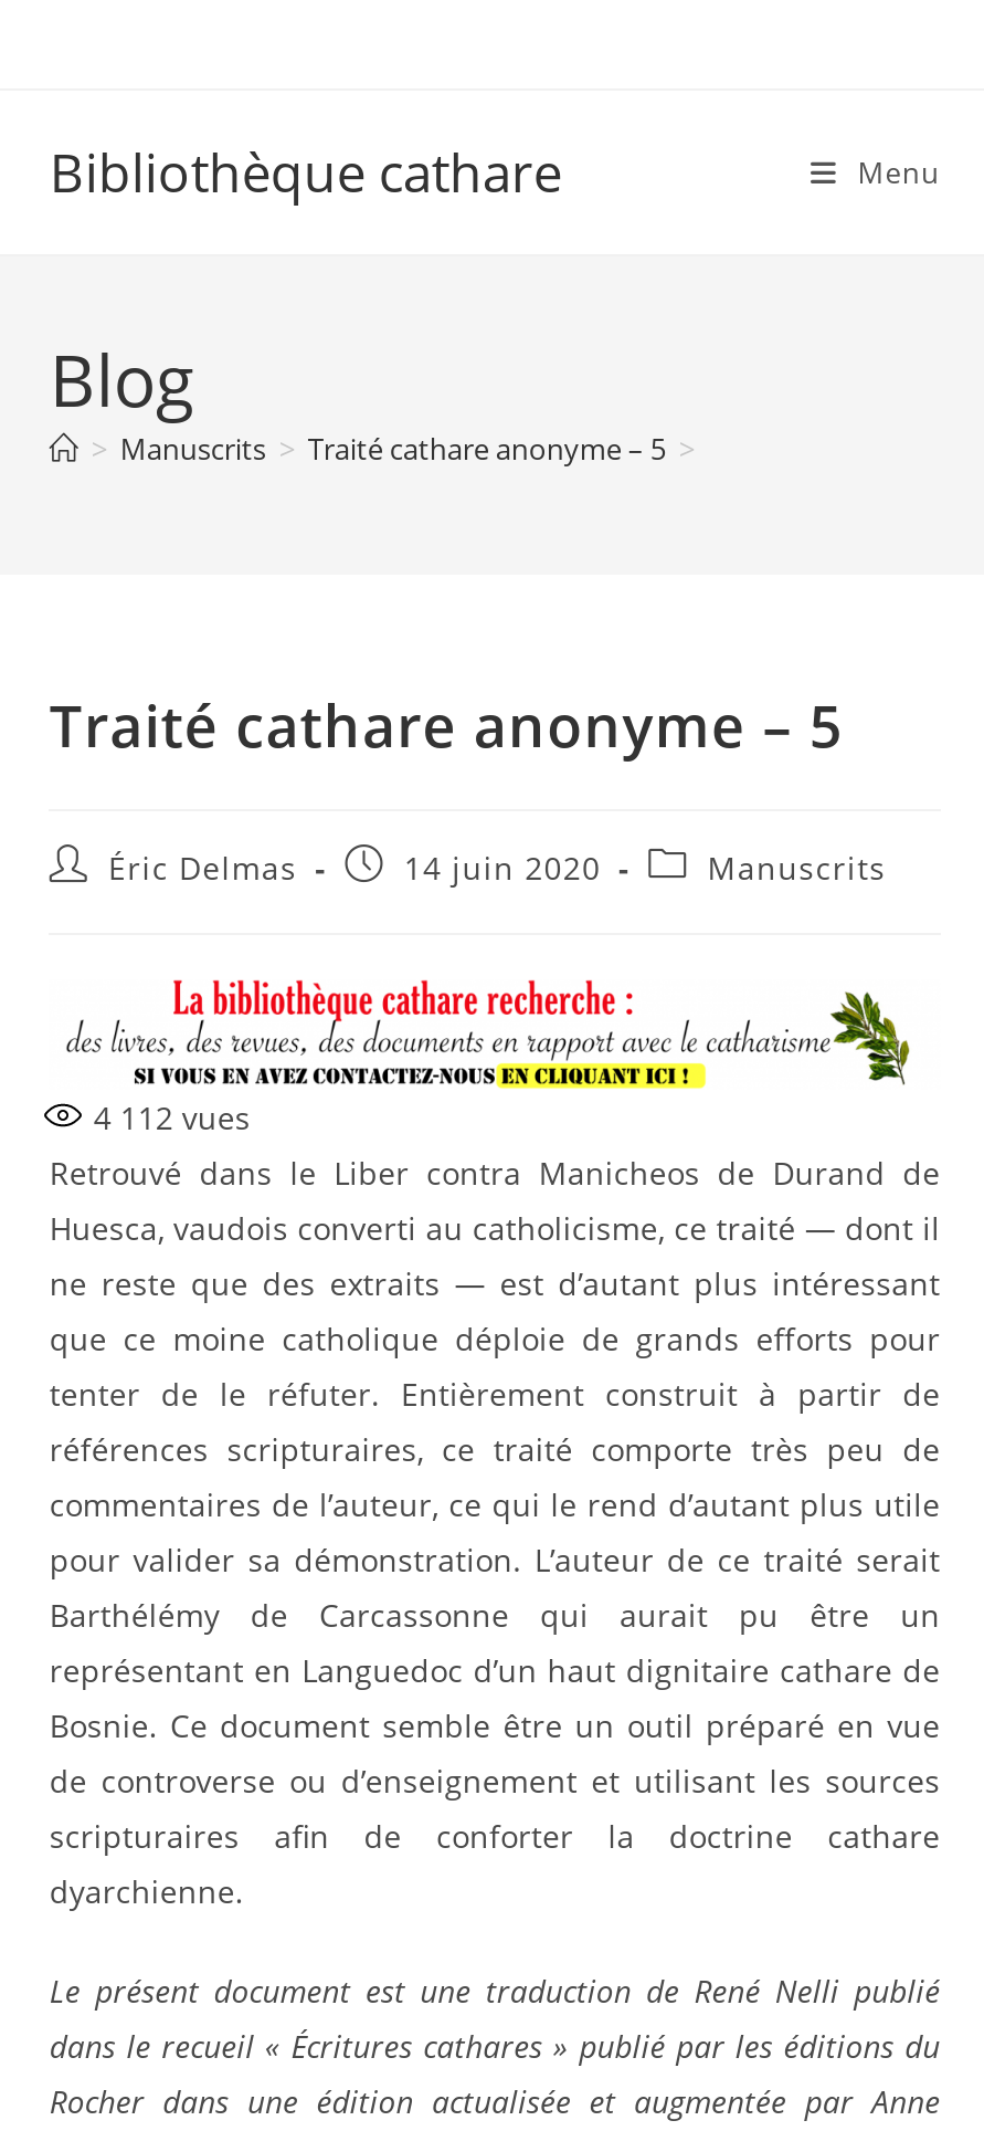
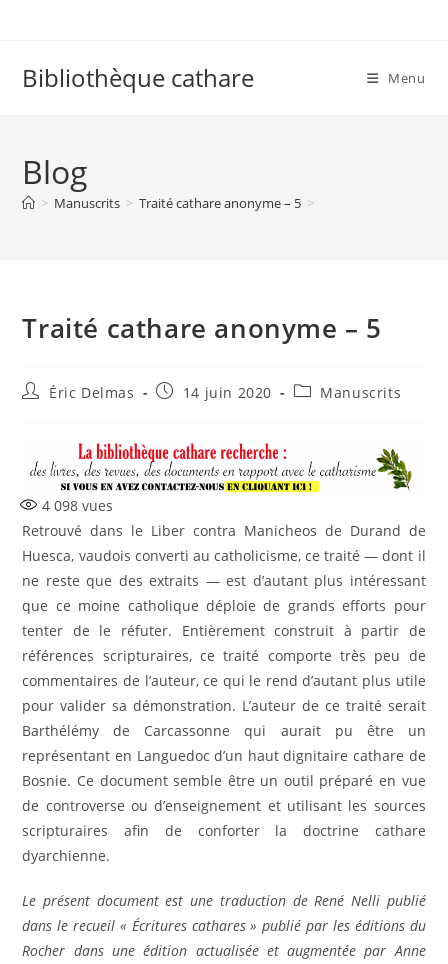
- 4 112 vues
+ 4 098 vues
